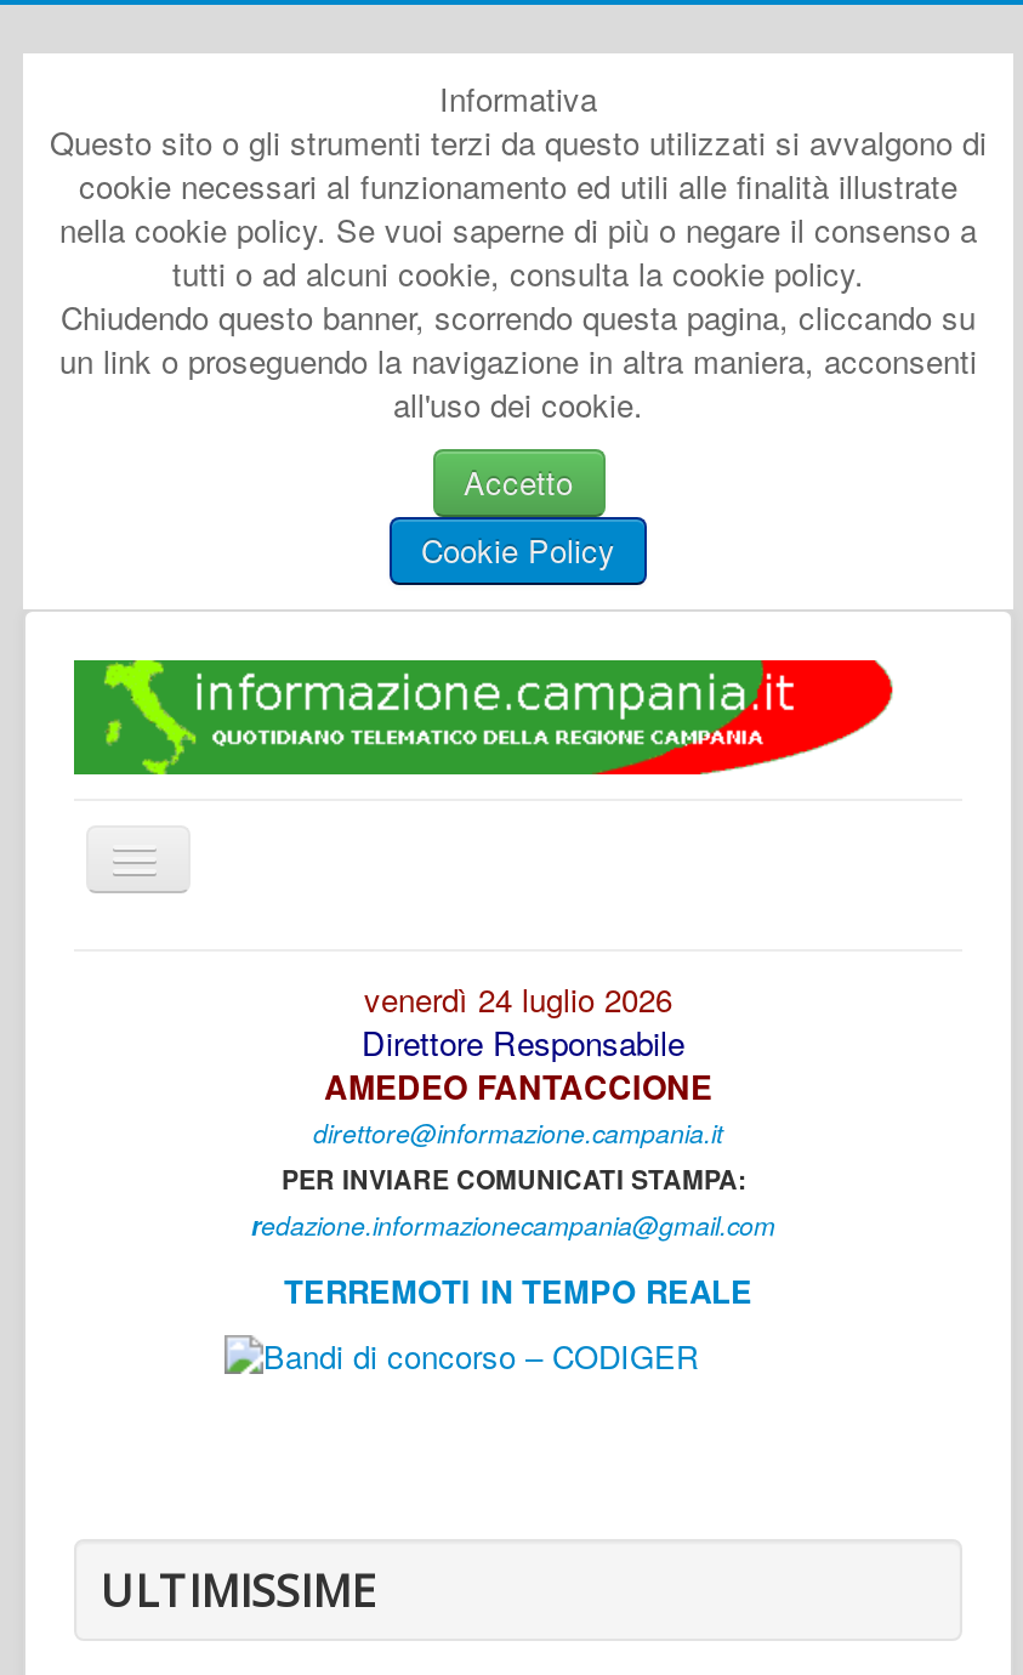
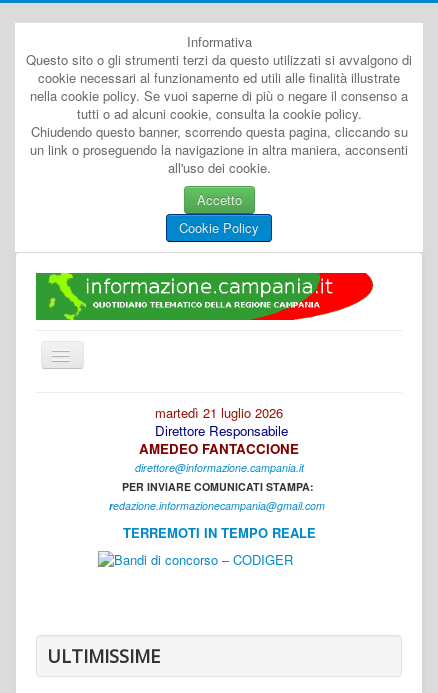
- venerdì 24 luglio 2026
+ martedì 21 luglio 2026
